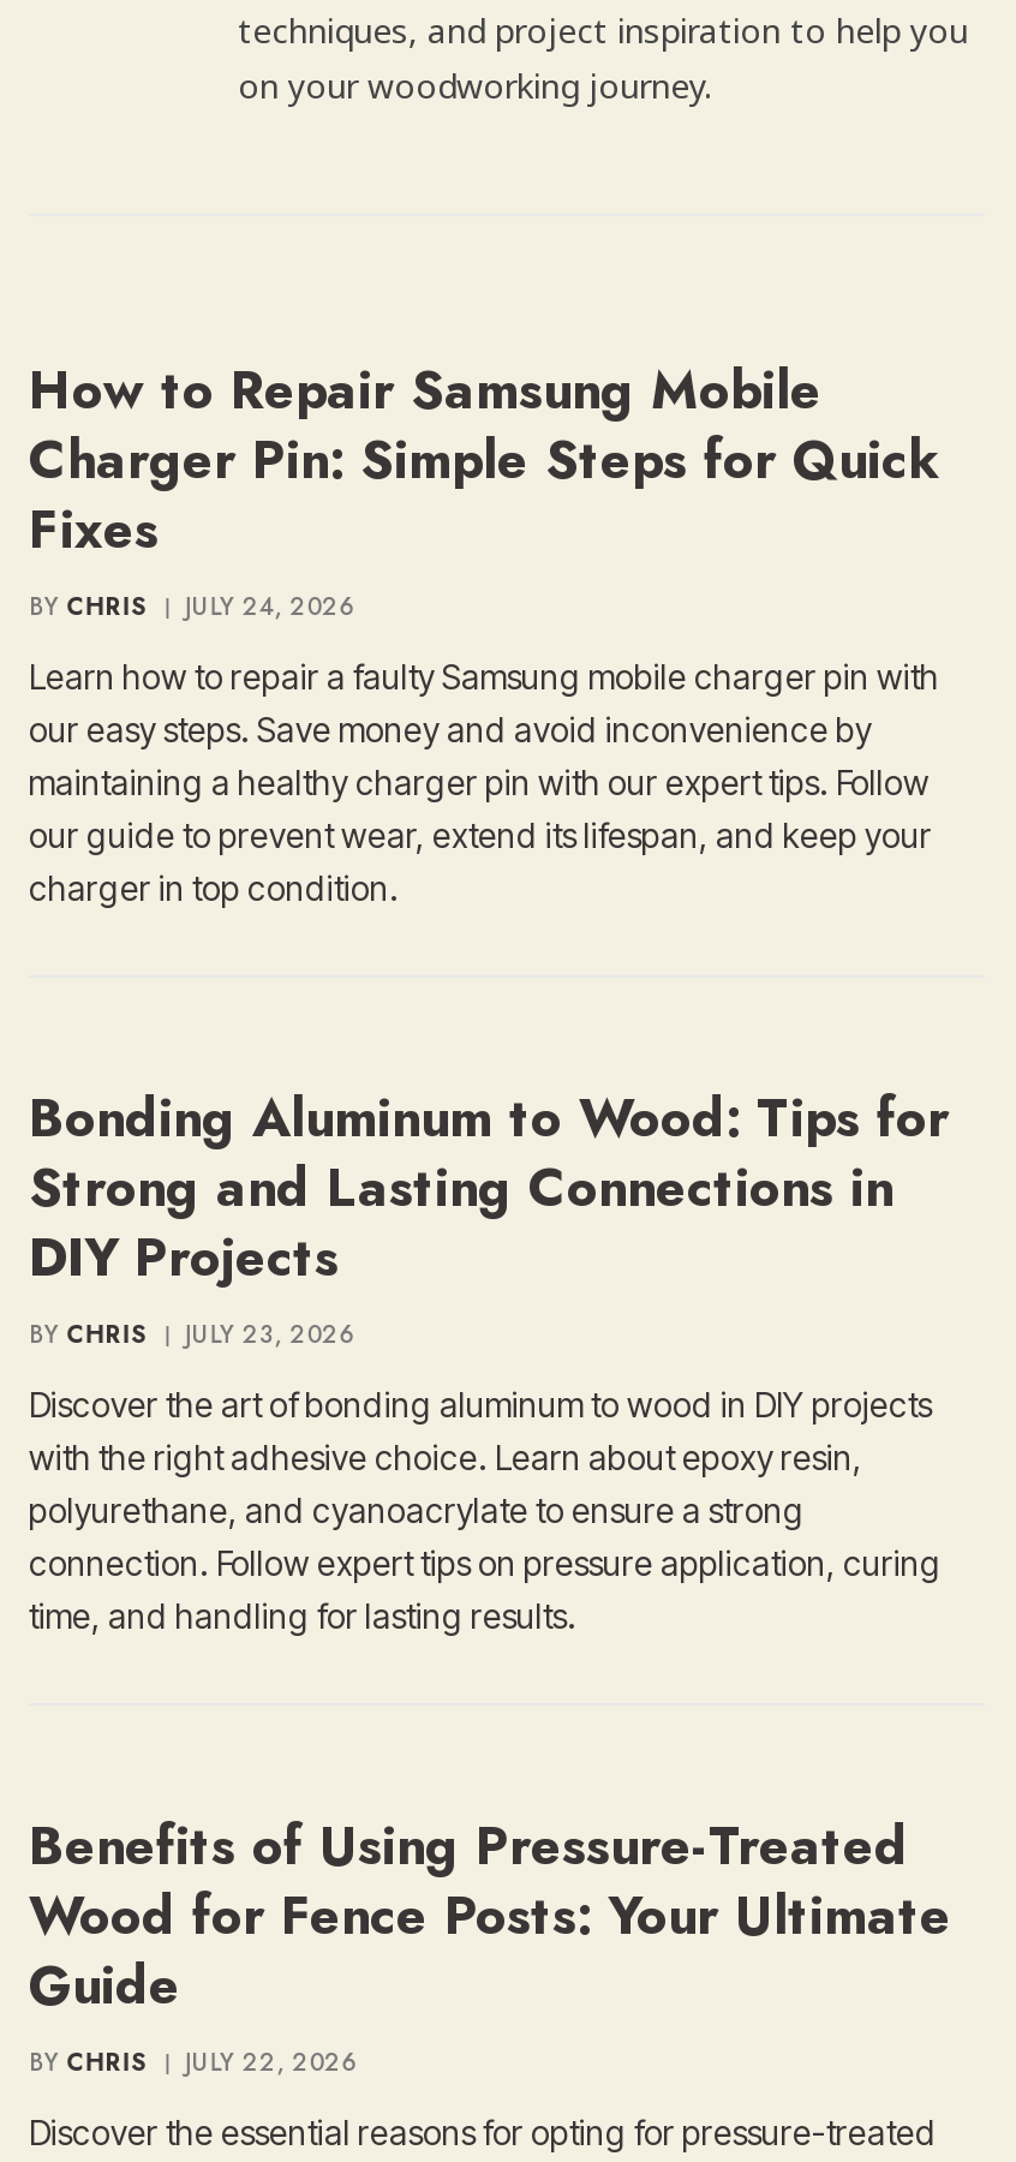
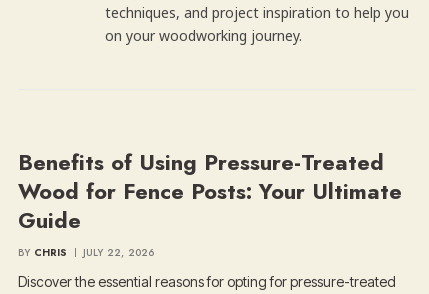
- How to Repair Samsung Mobile
- Charger Pin: Simple Steps for Quick
- Fixes
- BY CHRIS
- JULY 24, 2026
- Learn how to repair a faulty Samsung mobile charger pin with
- our easy steps. Save money and avoid inconvenience by
- maintaining a healthy charger pin with our expert tips. Follow
- our guide to prevent wear, extend its lifespan, and keep your
- charger in top condition.
- Bonding Aluminum to Wood: Tips for
- Strong and Lasting Connections in
- DIY Projects
- BY CHRIS
- JULY 23, 2026
- Discover the art of bonding aluminum to wood in DIY projects
- with the right adhesive choice. Learn about epoxy resin,
- polyurethane, and cyanoacrylate to ensure a strong
- connection. Follow expert tips on pressure application, curing
- time, and handling for lasting results.
